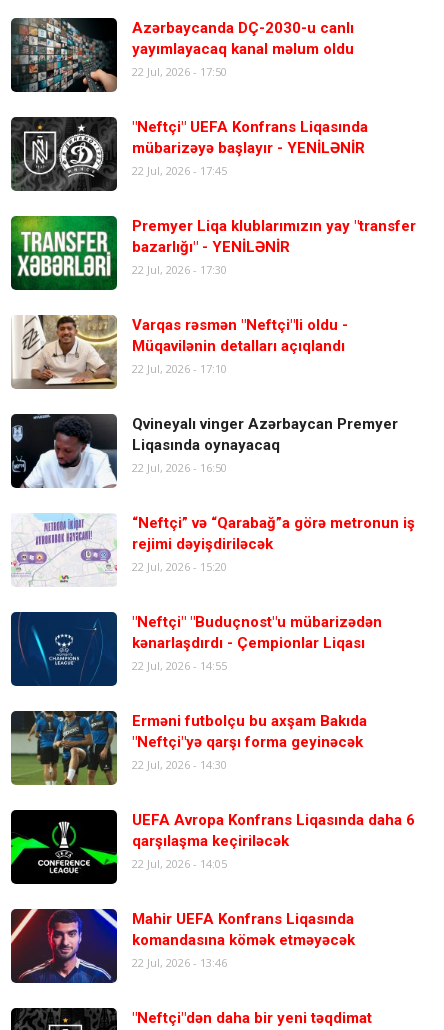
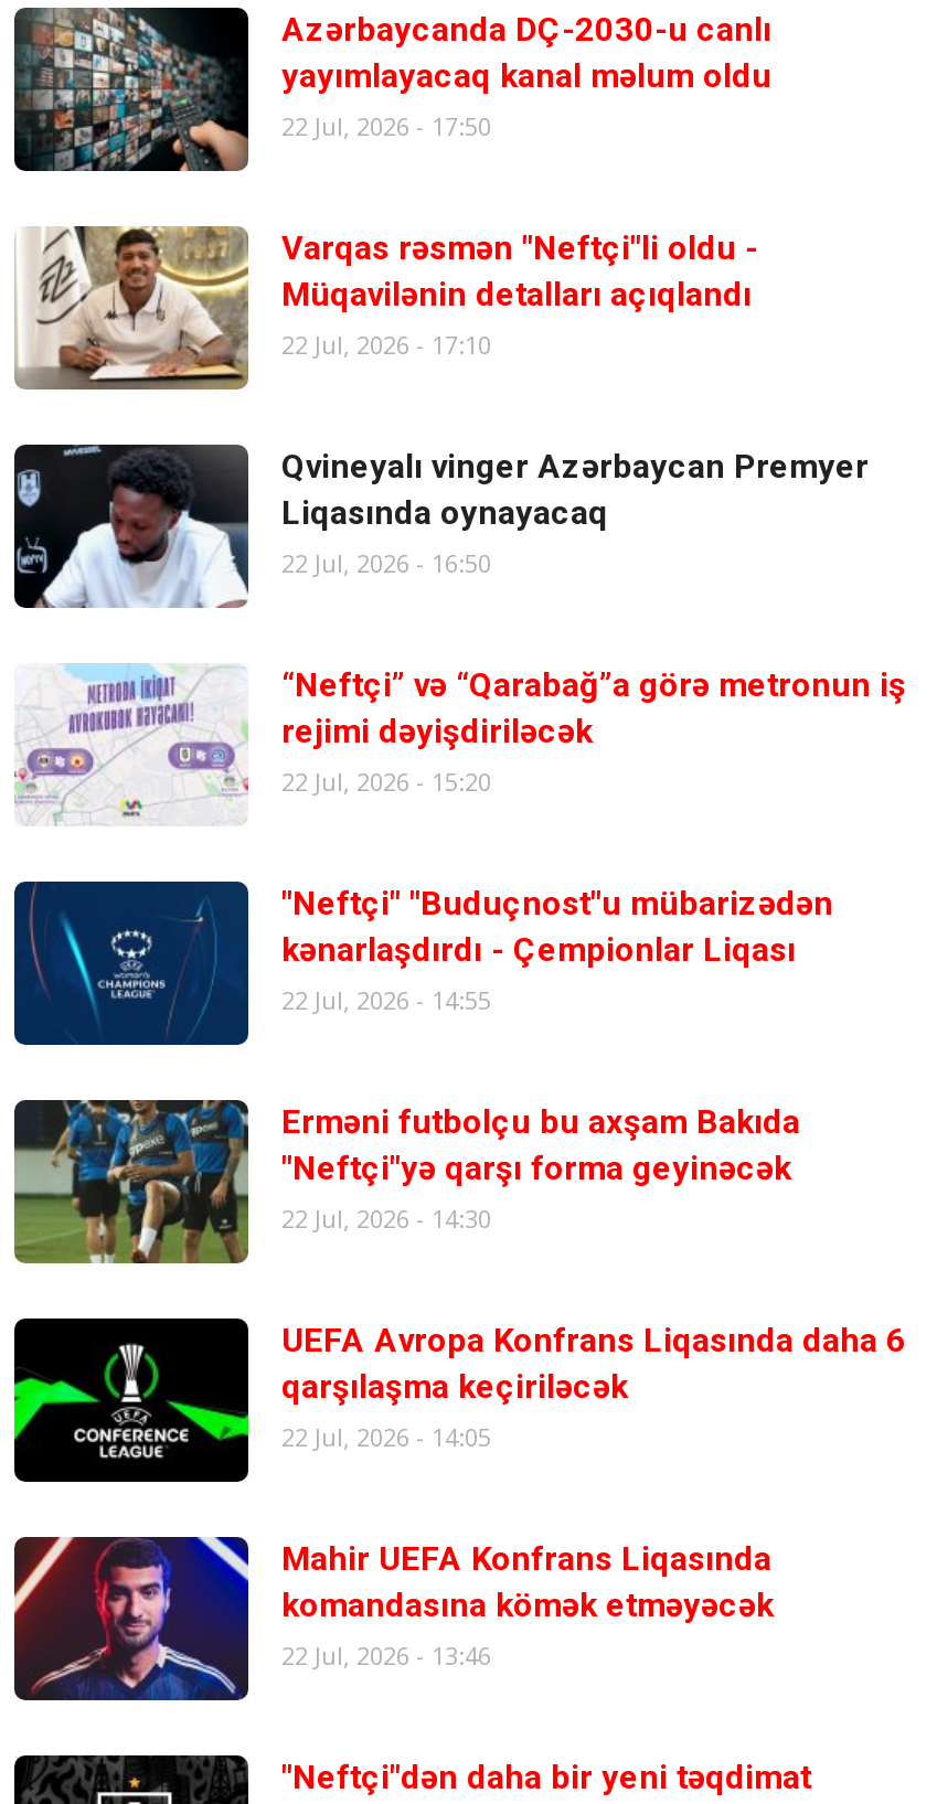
- [image]
- "Neftçi" UEFA Konfrans Liqasında
- mübarizəyə başlayır - YENİLƏNİR
- 22 Jul, 2026 - 17:45
- Premyer Liqa klublarımızın yay "transfer
- bazarlığı" - YENİLƏNİR
- 22 Jul, 2026 - 17:30

- [image]
